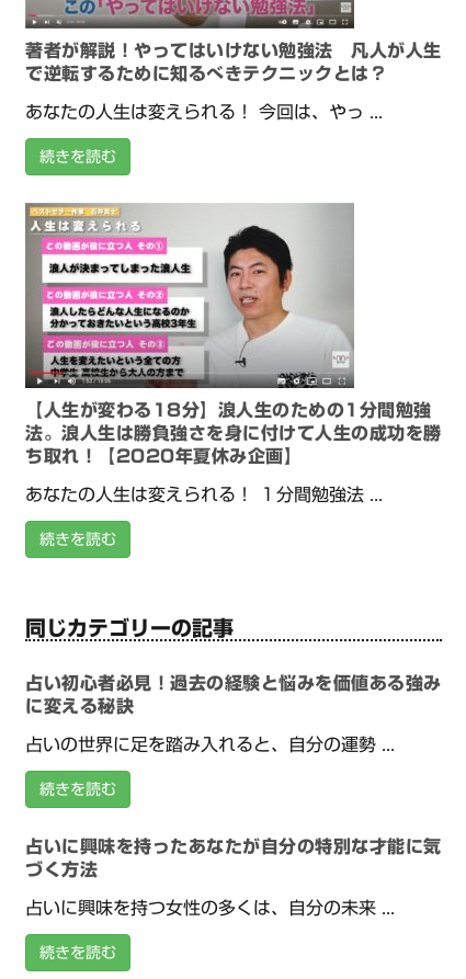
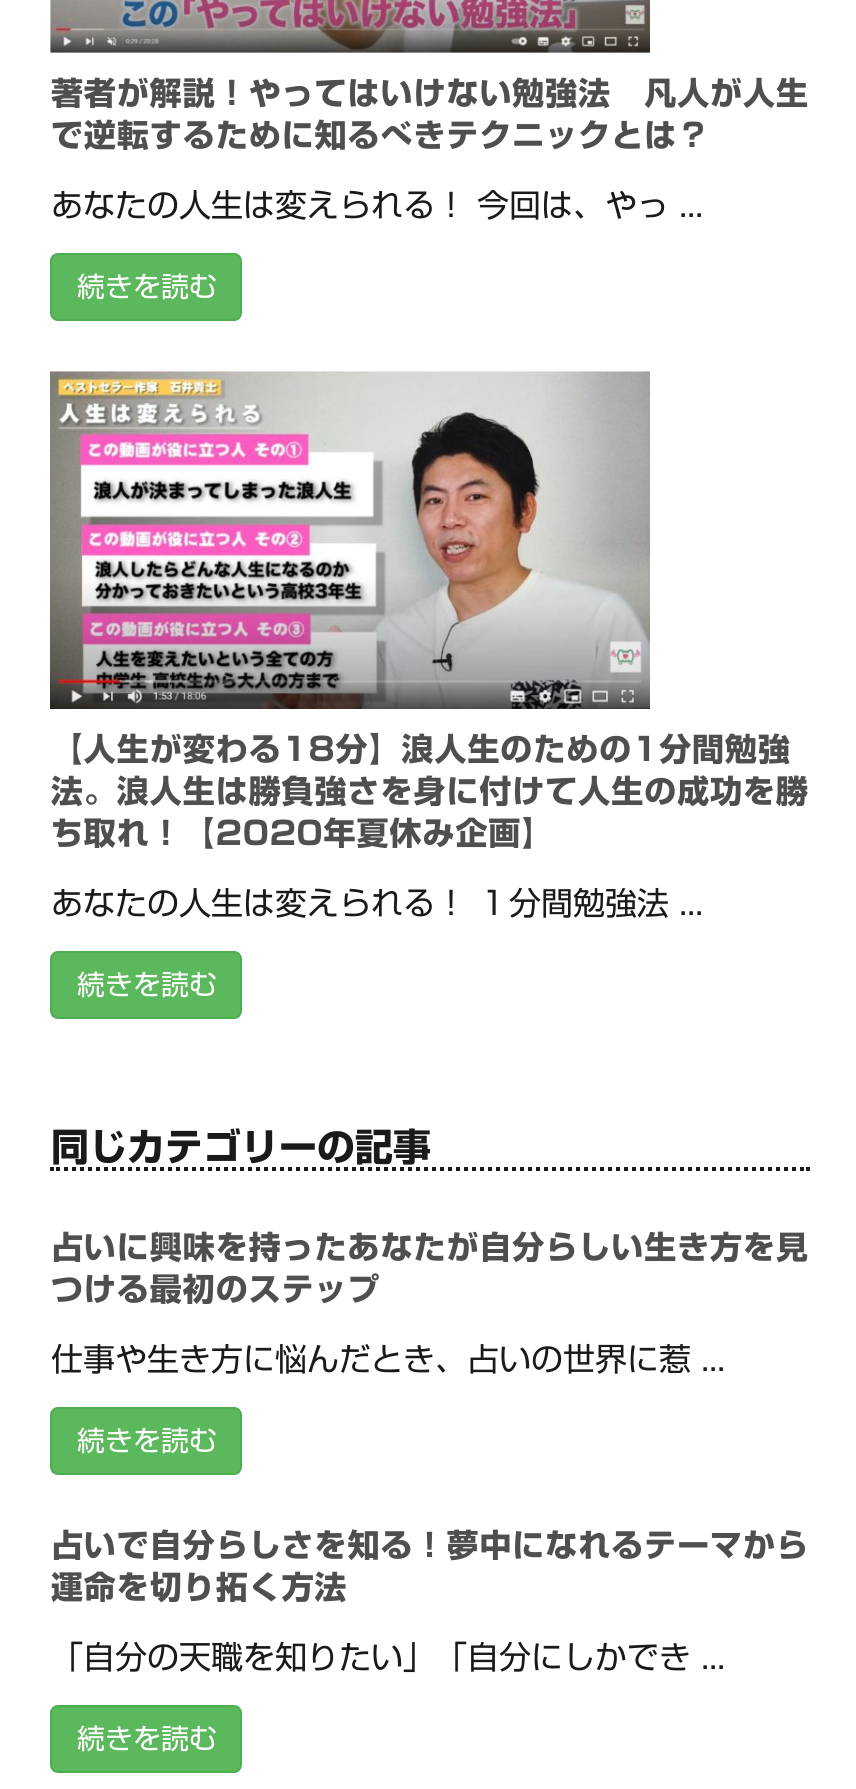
- 占い初心者必見！過去の経験と悩みを価値ある強み
- に変える秘訣
+ 占いに興味を持ったあなたが自分らしい生き方を見
+ つける最初のステップ

- 占いの世界に足を踏み入れると、自分の運勢 ...
+ 仕事や生き方に悩んだとき、占いの世界に惹 ...

- 占いに興味を持ったあなたが自分の特別な才能に気
- づく方法
+ 占いで自分らしさを知る！夢中になれるテーマから
+ 運命を切り拓く方法

- 占いに興味を持つ女性の多くは、自分の未来 ...
+ 「自分の天職を知りたい」「自分にしかでき ...
